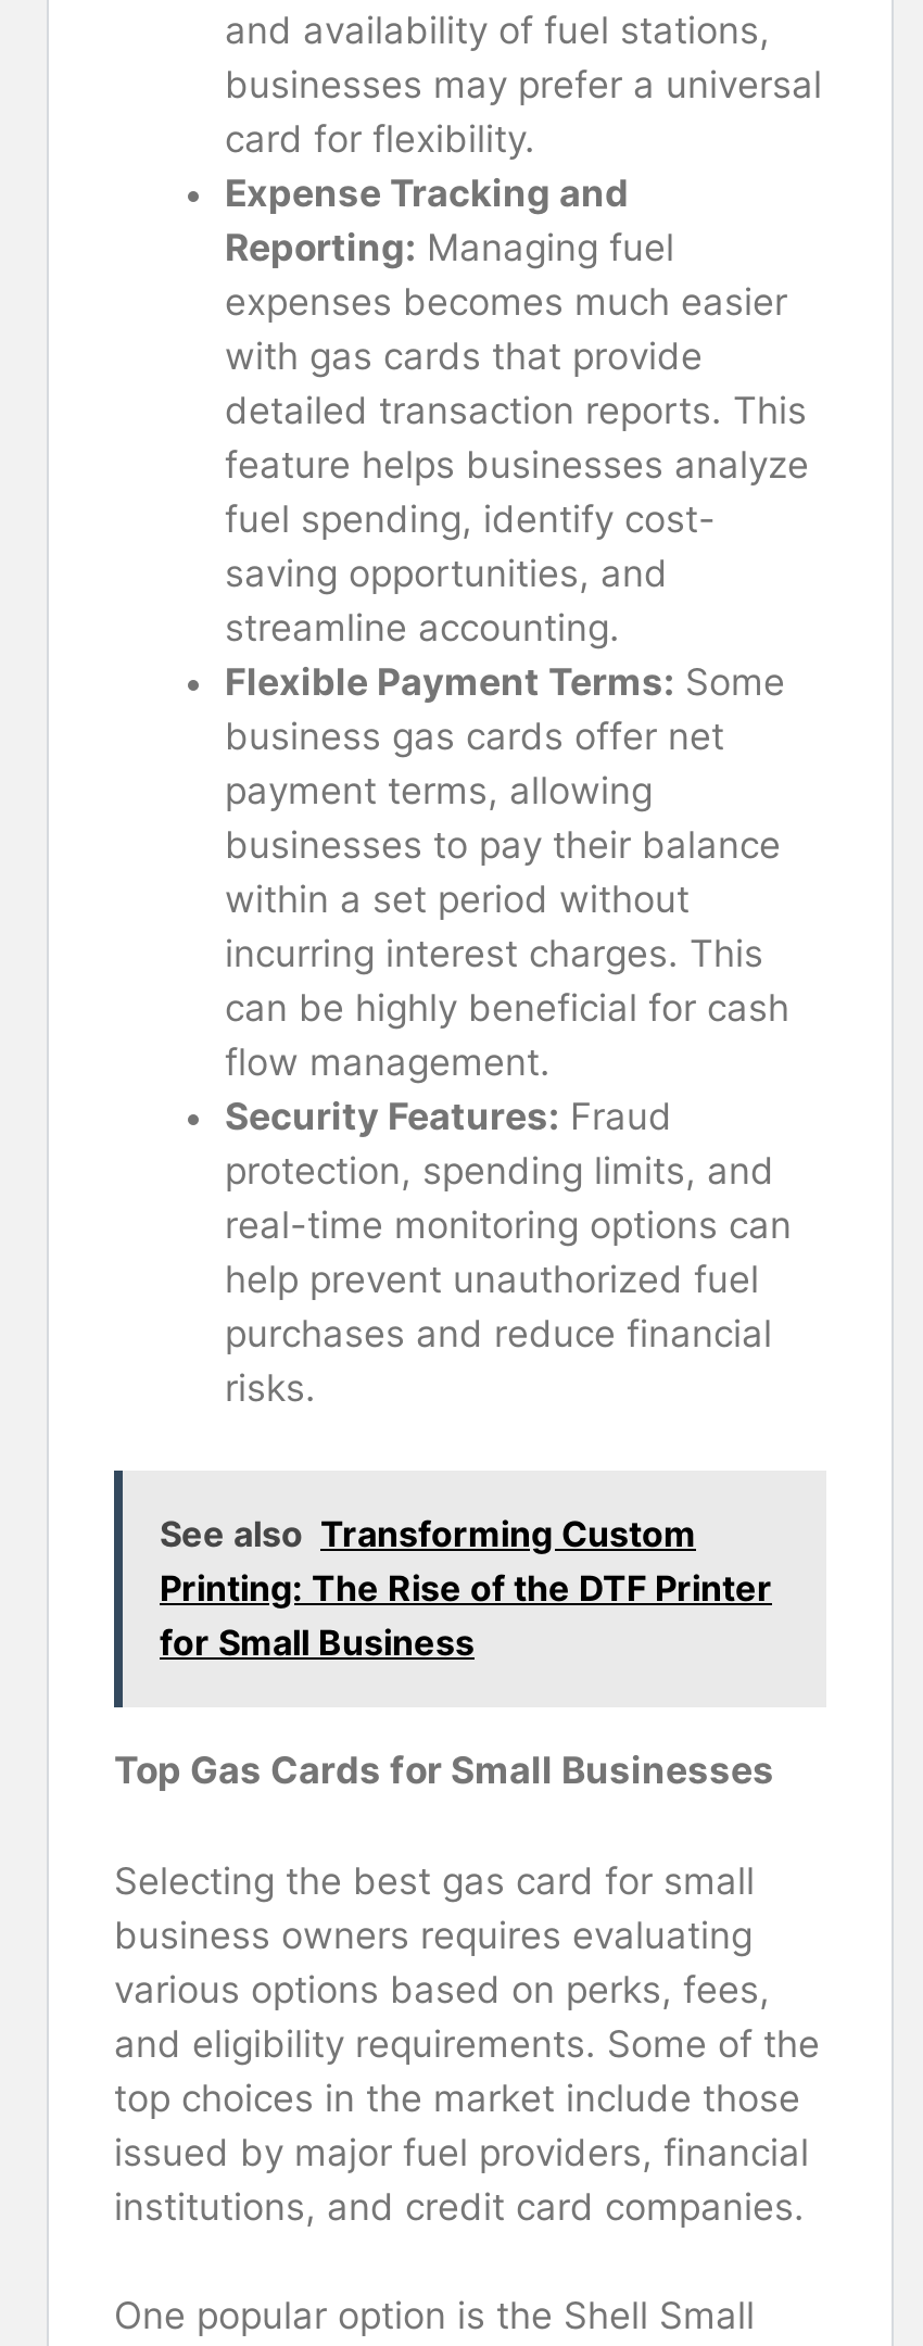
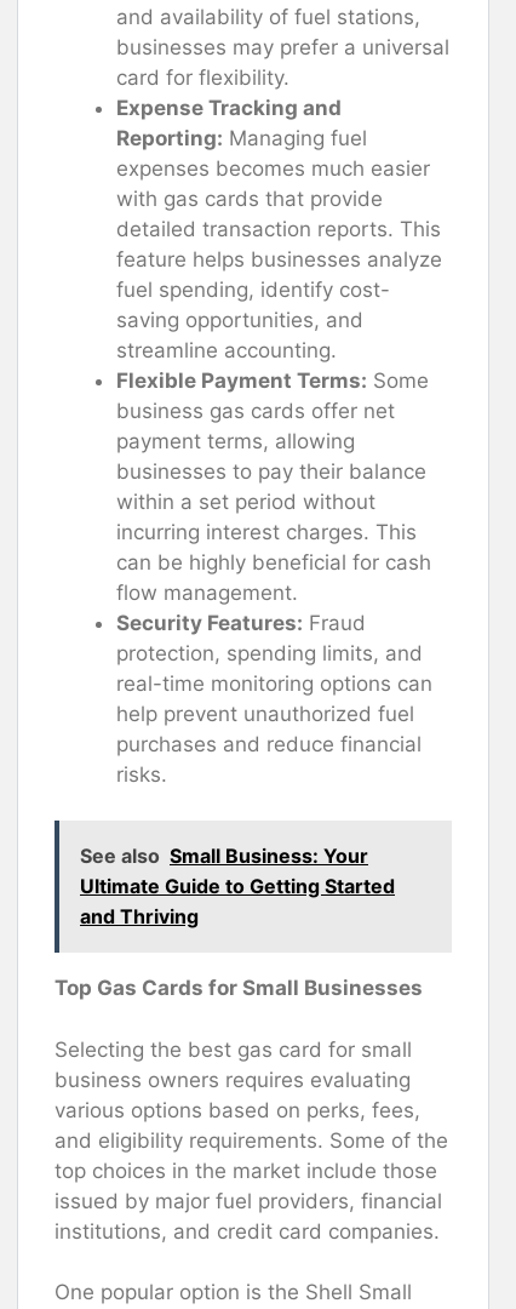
- See also Transforming Custom
- Printing: The Rise of the DTF Printer
- for Small Business
+ See also Small Business: Your
+ Ultimate Guide to Getting Started
+ and Thriving
